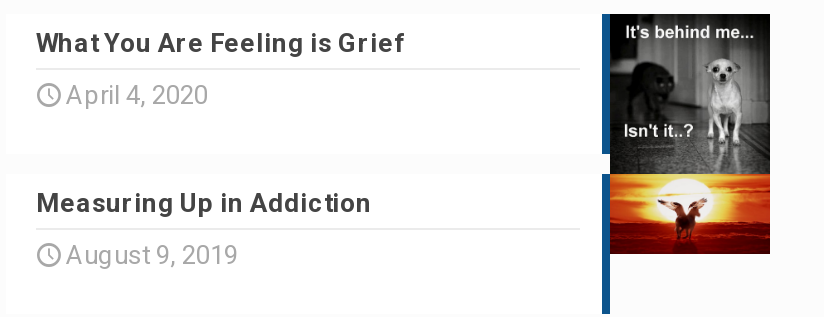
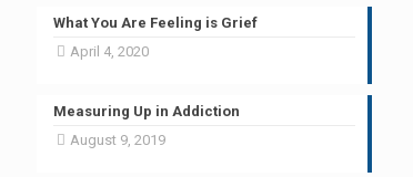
- [image]
